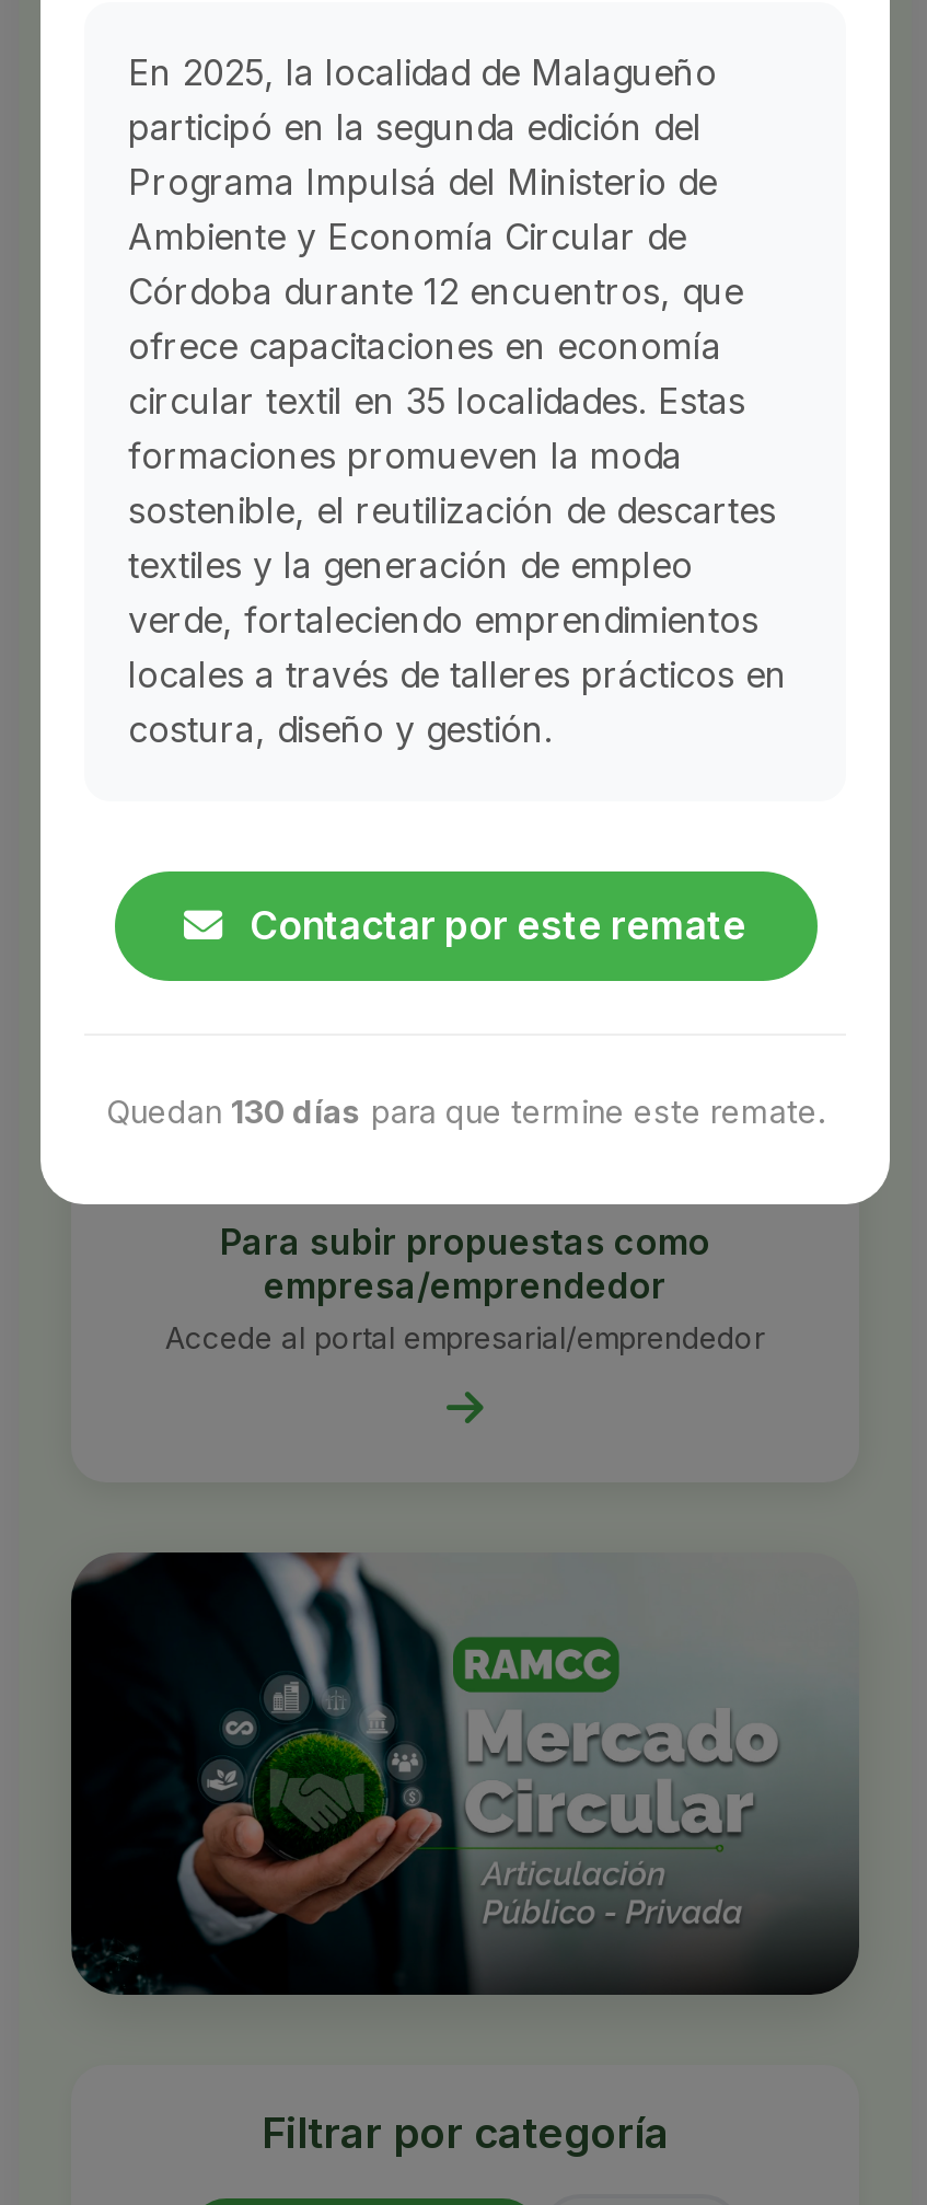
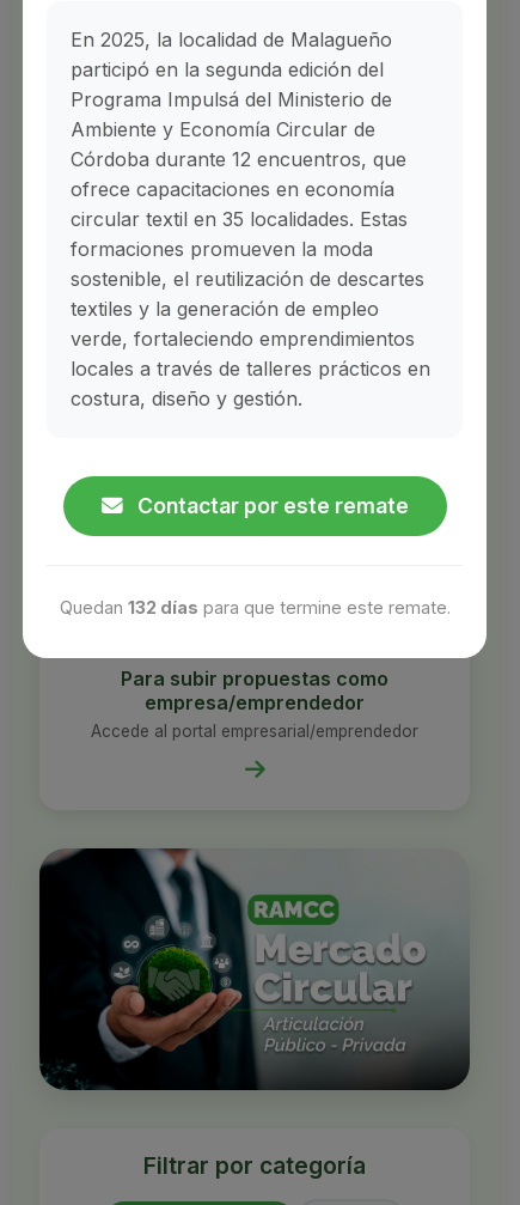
- Quedan 130 días para que termine este remate.
+ Quedan 132 días para que termine este remate.
